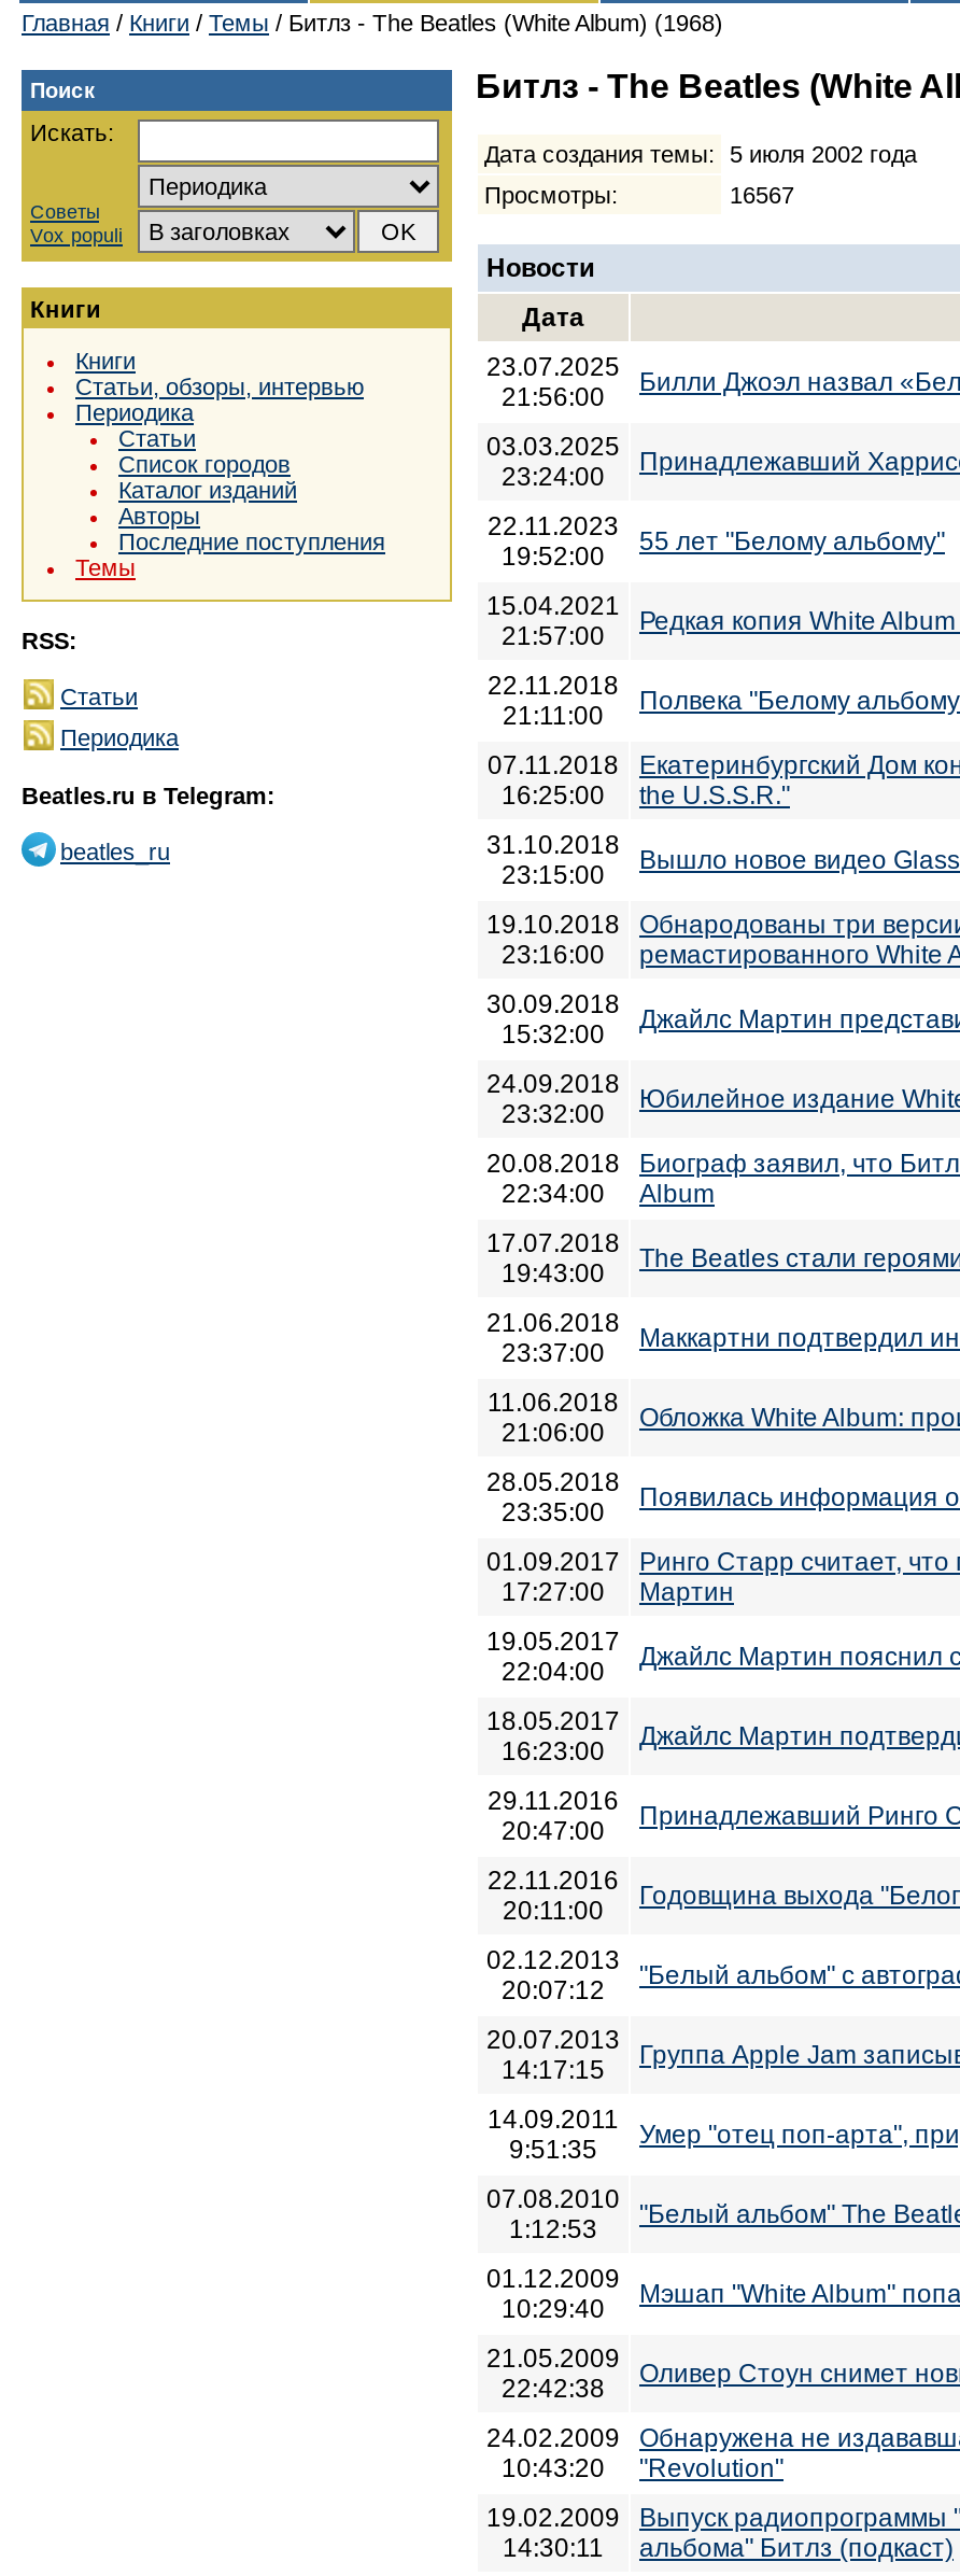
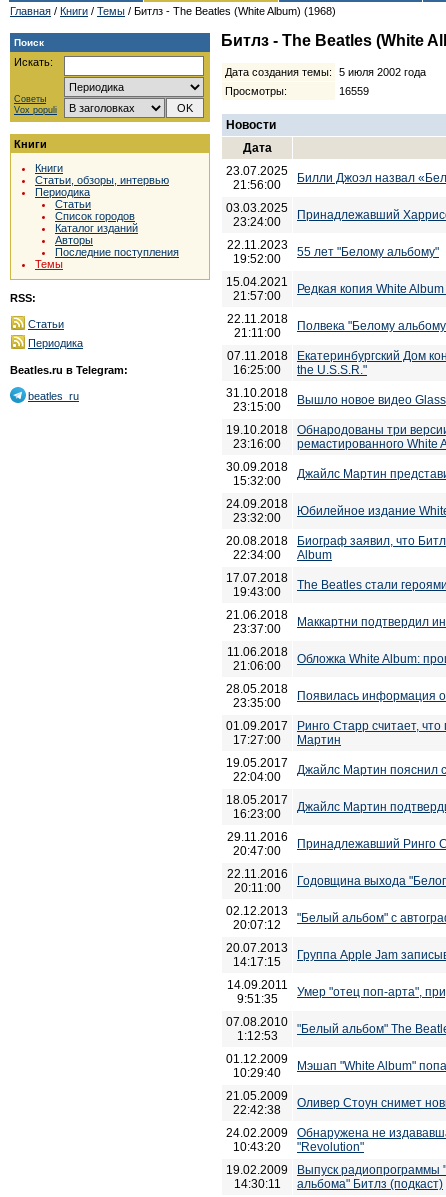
- 16567
+ 16559
